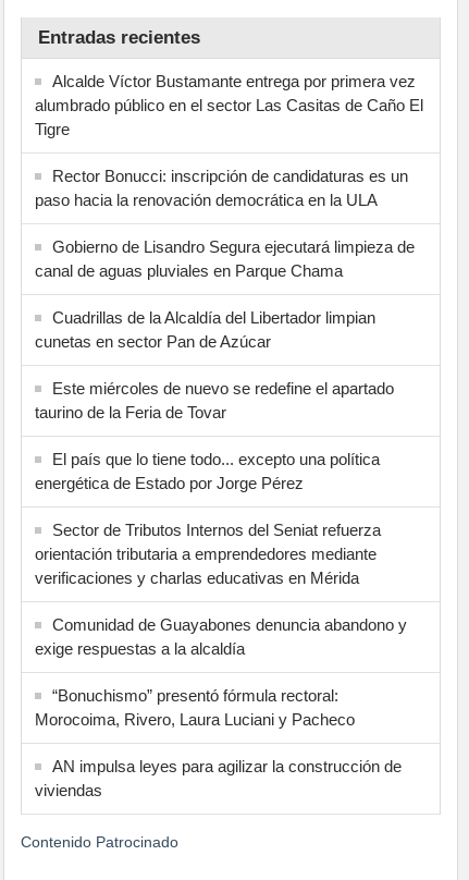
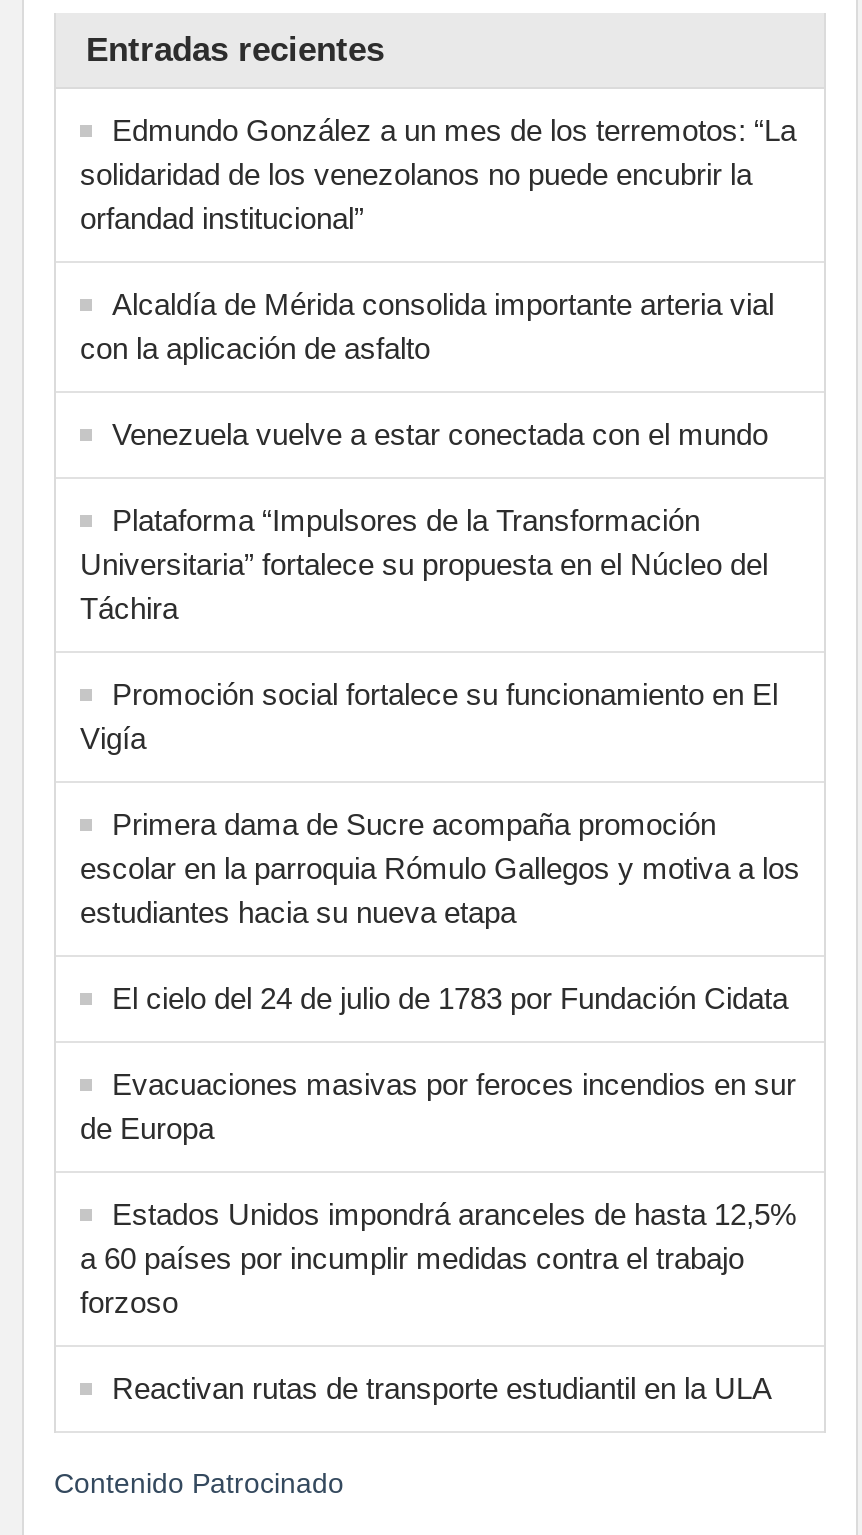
- Alcalde Víctor Bustamante entrega por primera vez
- alumbrado público en el sector Las Casitas de Caño El
- Tigre
+ Edmundo González a un mes de los terremotos: “La
+ solidaridad de los venezolanos no puede encubrir la
+ orfandad institucional”

- Rector Bonucci: inscripción de candidaturas es un
- paso hacia la renovación democrática en la ULA
+ Alcaldía de Mérida consolida importante arteria vial
+ con la aplicación de asfalto

- Gobierno de Lisandro Segura ejecutará limpieza de
- canal de aguas pluviales en Parque Chama
+ Venezuela vuelve a estar conectada con el mundo

- Cuadrillas de la Alcaldía del Libertador limpian
- cunetas en sector Pan de Azúcar
+ Plataforma “Impulsores de la Transformación
+ Universitaria” fortalece su propuesta en el Núcleo del
+ Táchira

- Este miércoles de nuevo se redefine el apartado
- taurino de la Feria de Tovar
+ Promoción social fortalece su funcionamiento en El
+ Vigía

- El país que lo tiene todo... excepto una política
- energética de Estado por Jorge Pérez
+ Primera dama de Sucre acompaña promoción
+ escolar en la parroquia Rómulo Gallegos y motiva a los
+ estudiantes hacia su nueva etapa

- Sector de Tributos Internos del Seniat refuerza
- orientación tributaria a emprendedores mediante
- verificaciones y charlas educativas en Mérida
+ El cielo del 24 de julio de 1783 por Fundación Cidata

- Comunidad de Guayabones denuncia abandono y
- exige respuestas a la alcaldía
+ Evacuaciones masivas por feroces incendios en sur
+ de Europa

- “Bonuchismo” presentó fórmula rectoral:
- Morocoima, Rivero, Laura Luciani y Pacheco
+ Estados Unidos impondrá aranceles de hasta 12,5%
+ a 60 países por incumplir medidas contra el trabajo
+ forzoso

- AN impulsa leyes para agilizar la construcción de
- viviendas
+ Reactivan rutas de transporte estudiantil en la ULA
